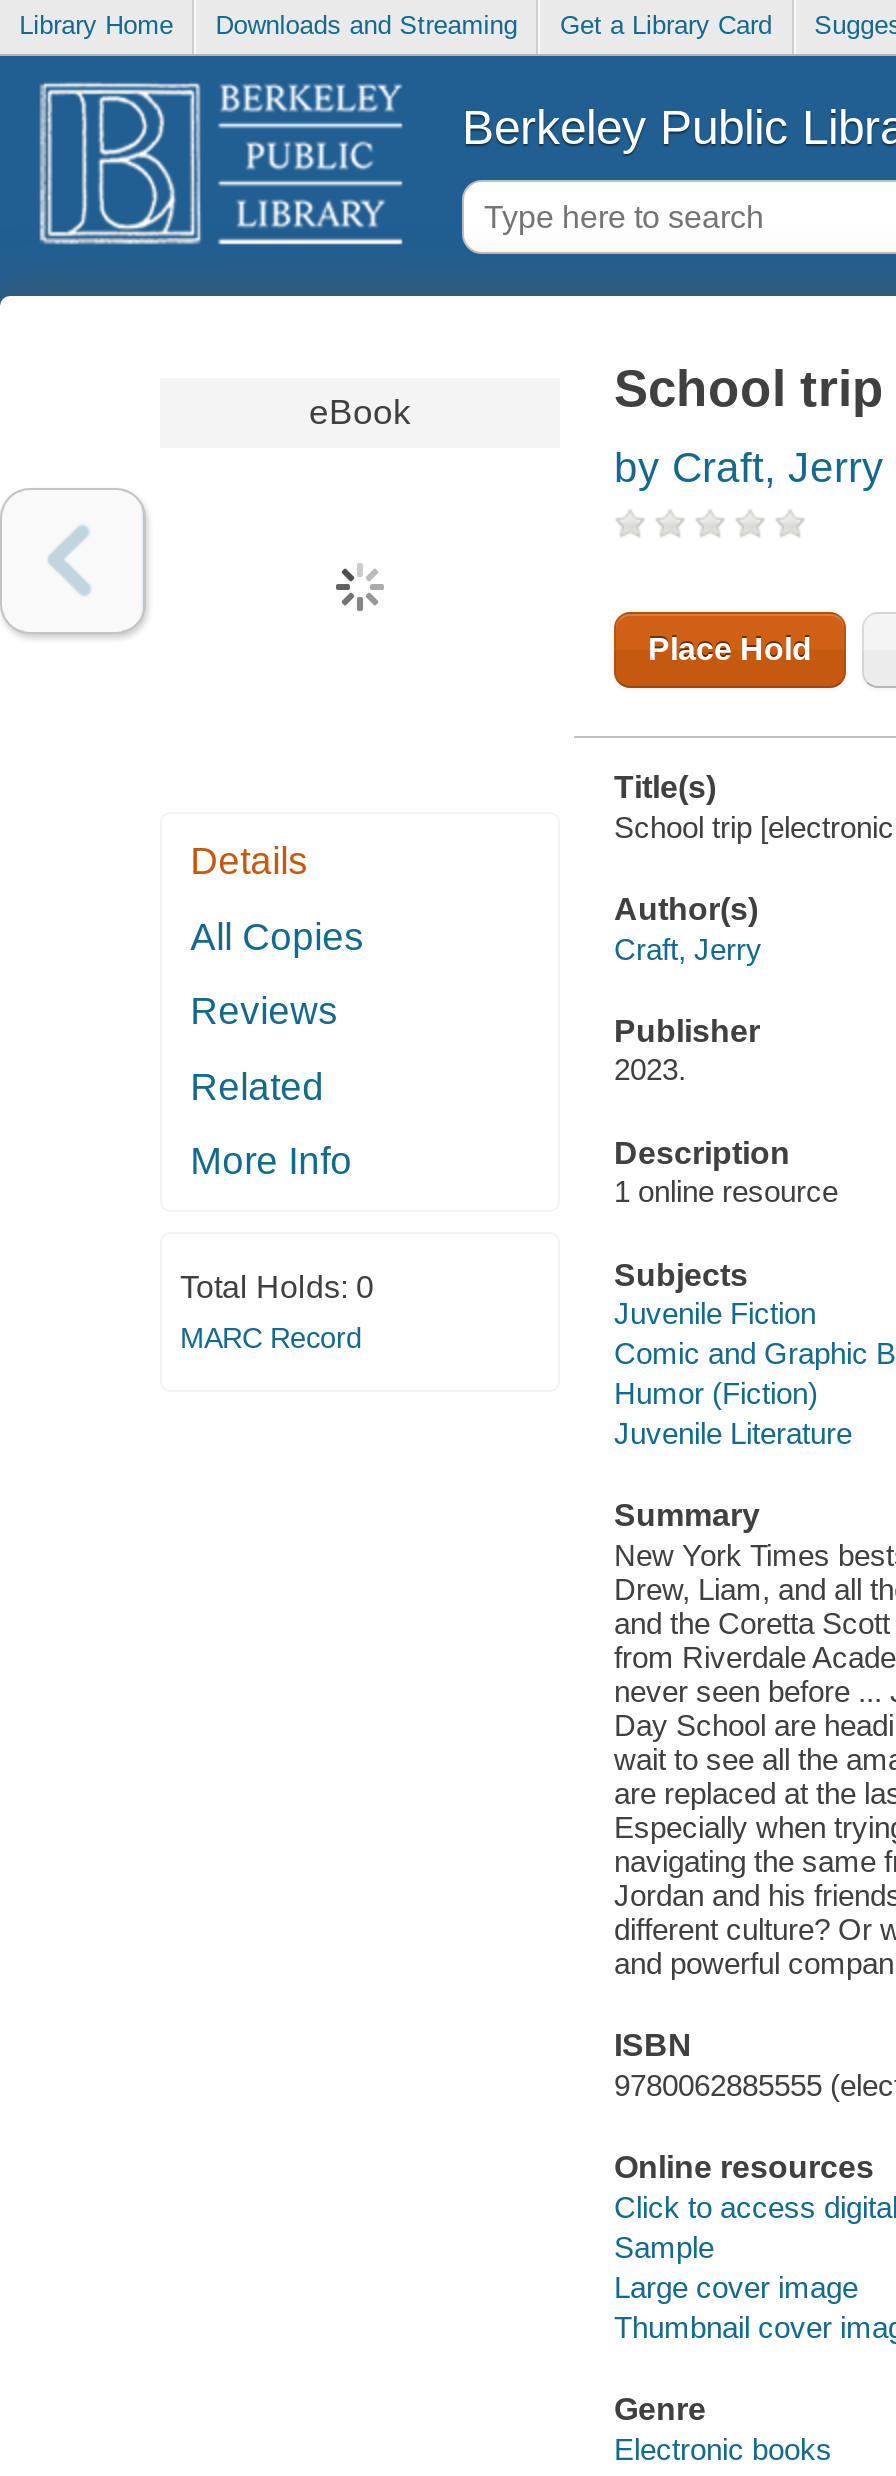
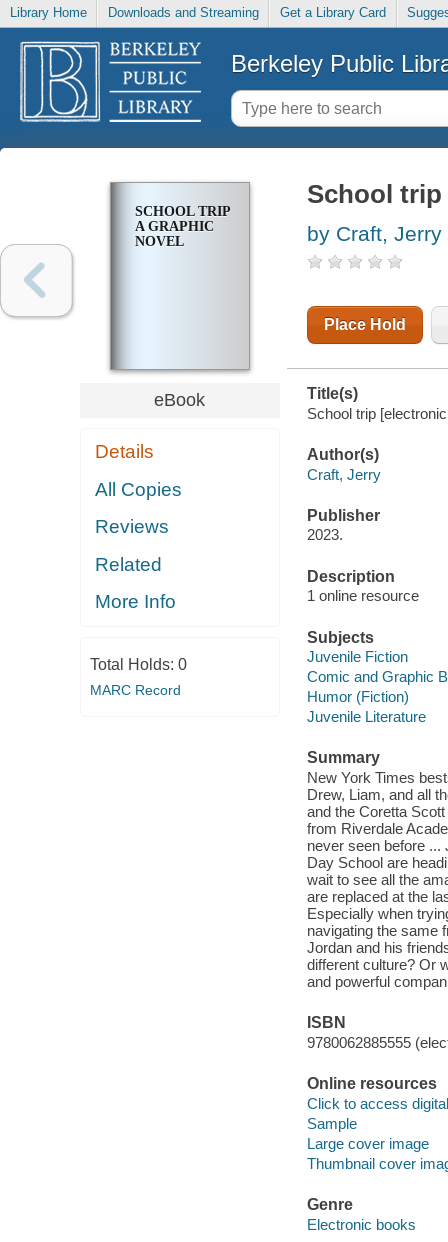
moved down: eBook

+ [image]
+ SCHOOL TRIP
+ A GRAPHIC
+ NOVEL

moved down: Details | All Copies | Reviews | Related | More Info | Total Holds: 0 | MARC Record
